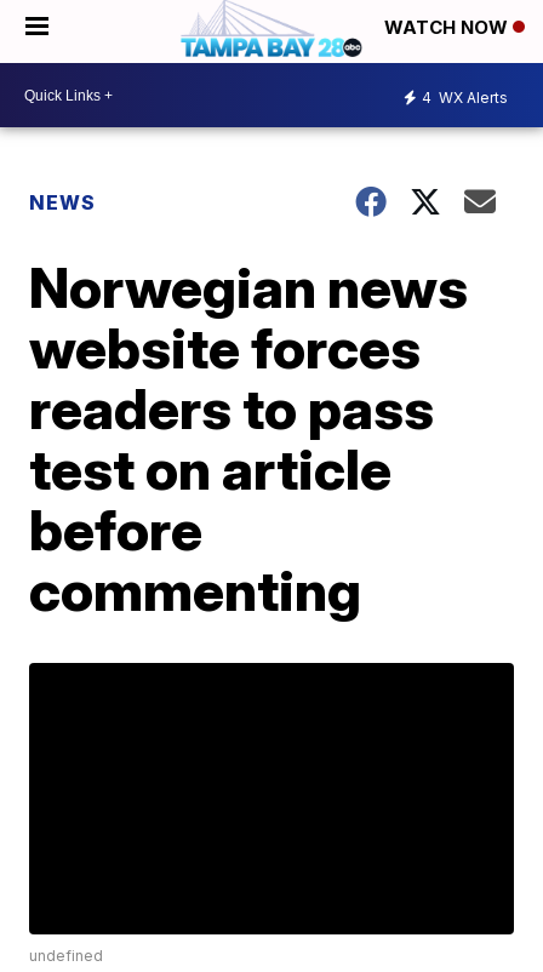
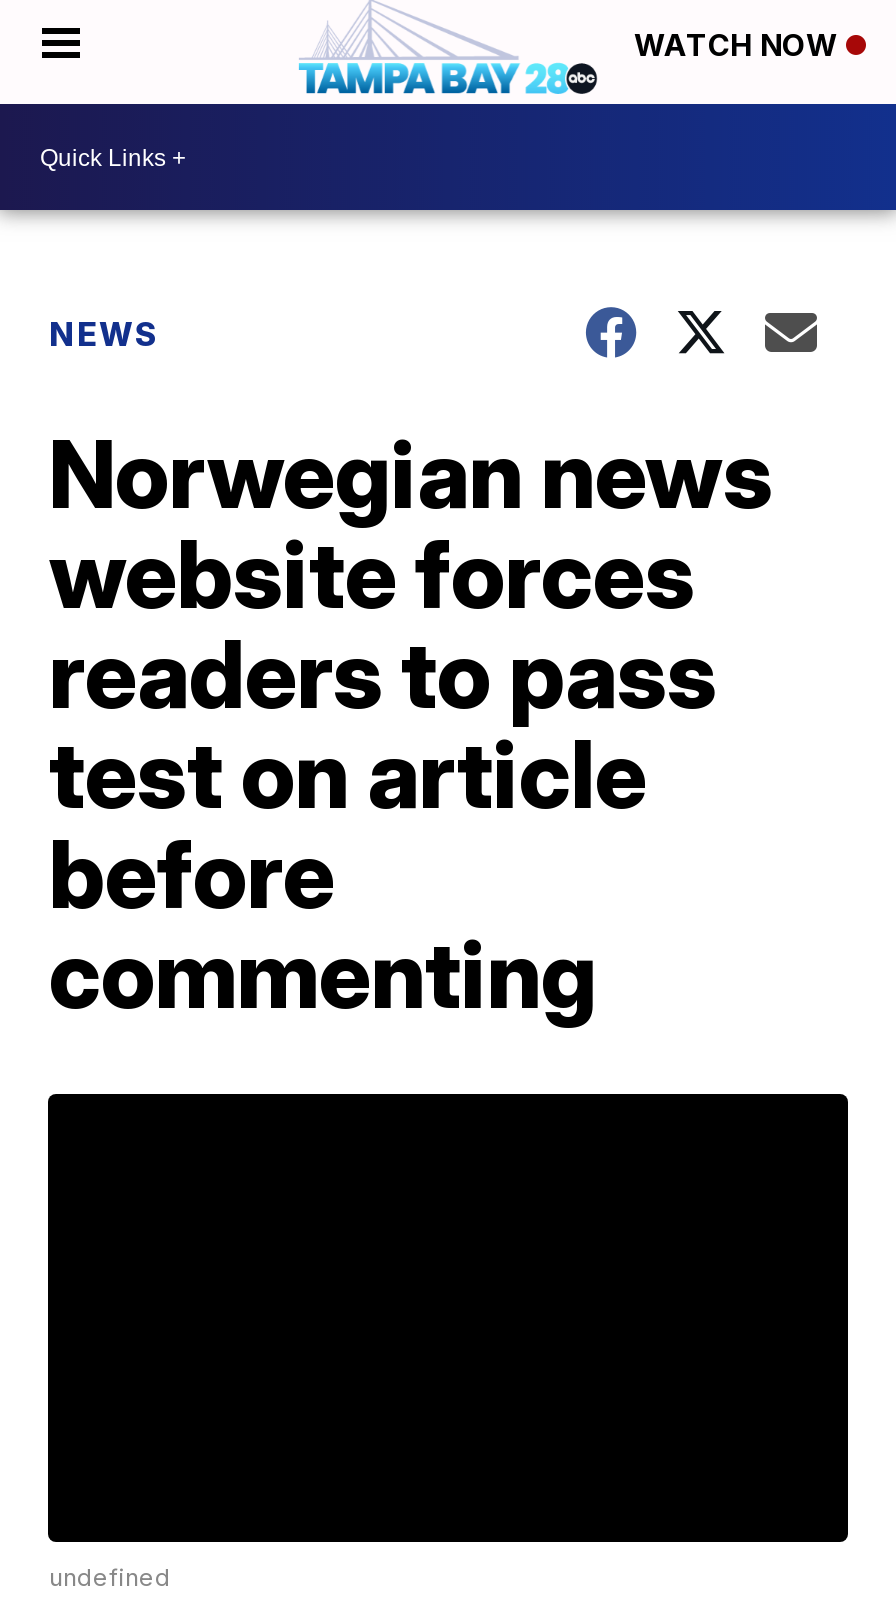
- 4 WX Alerts
